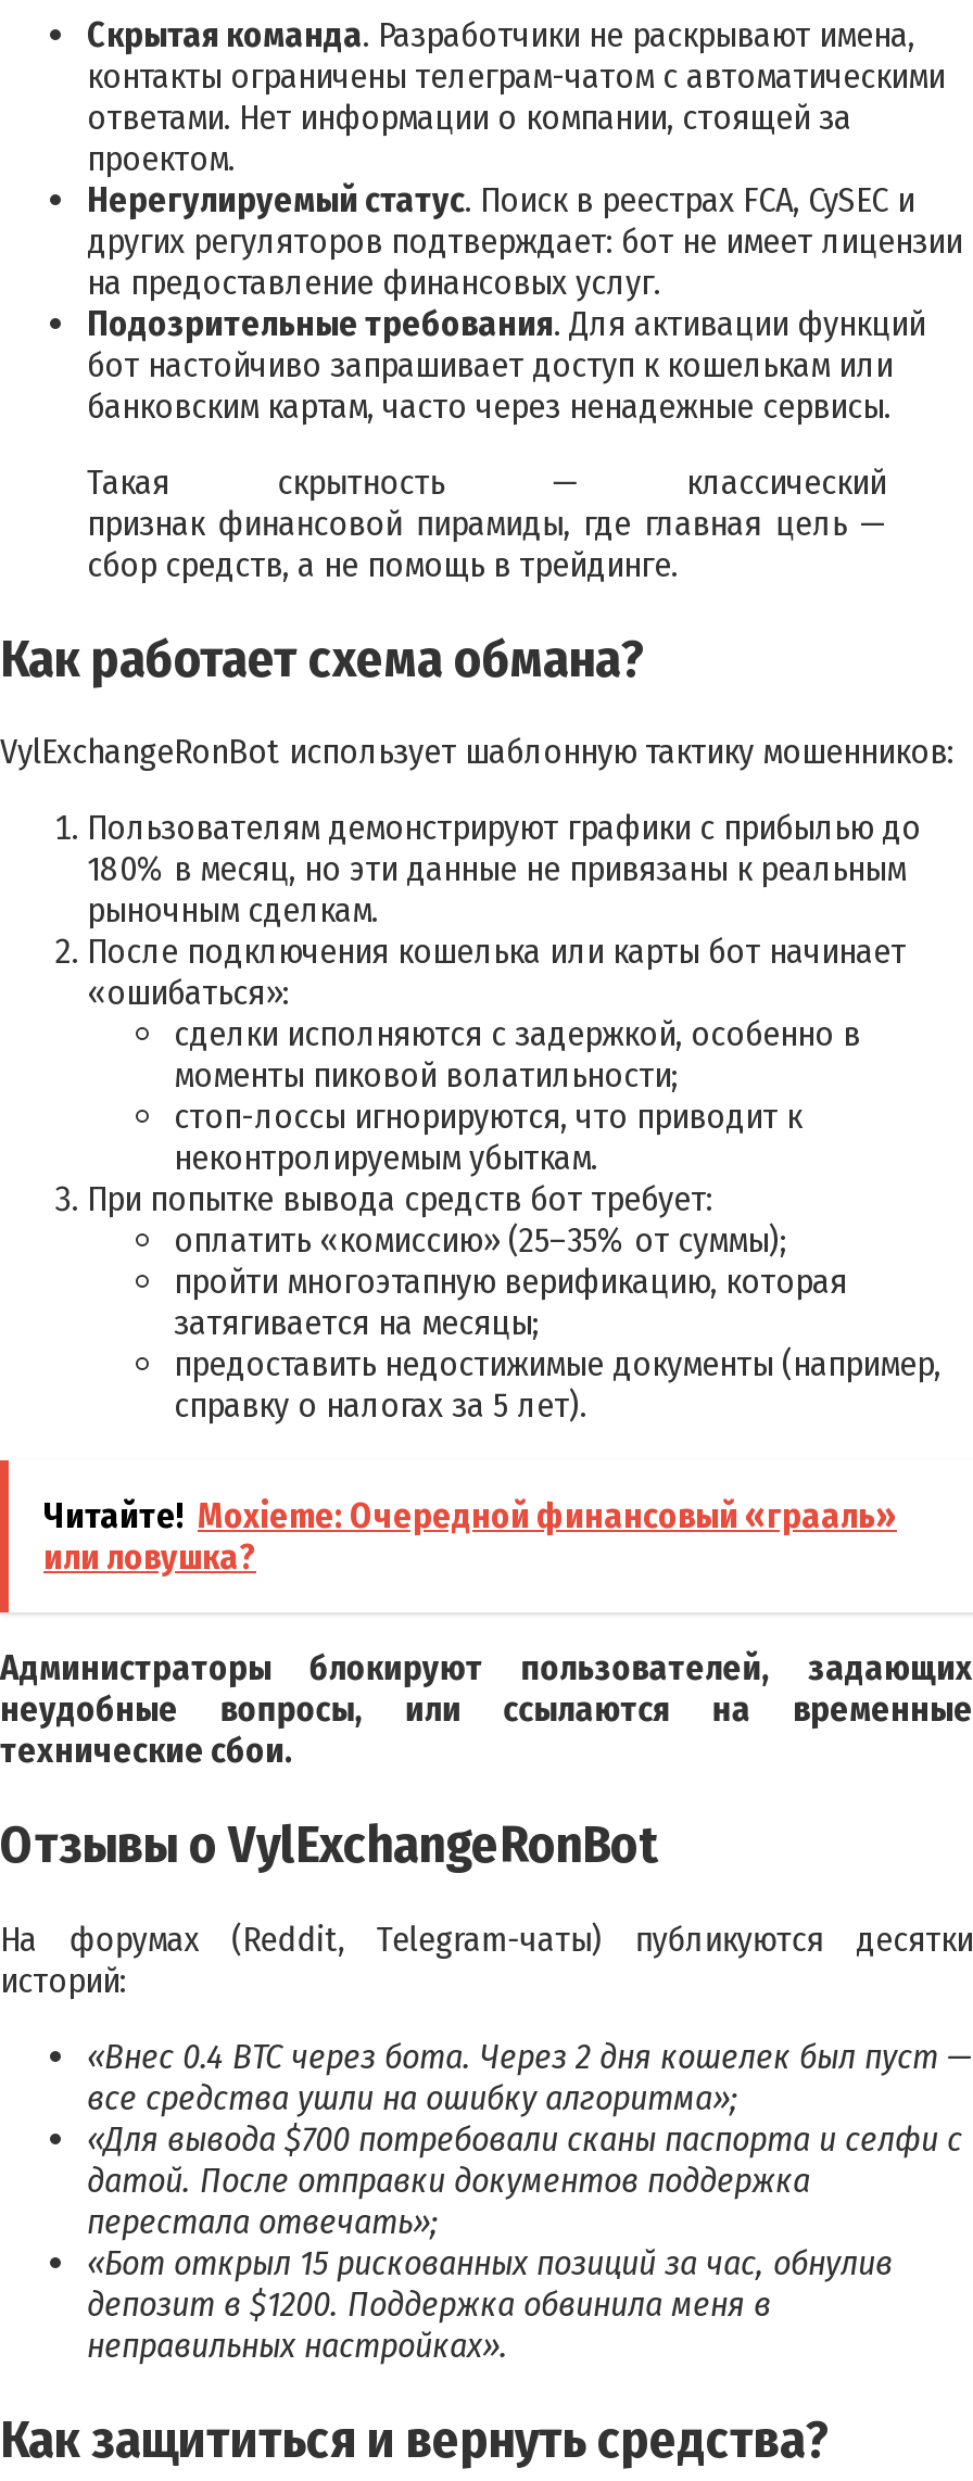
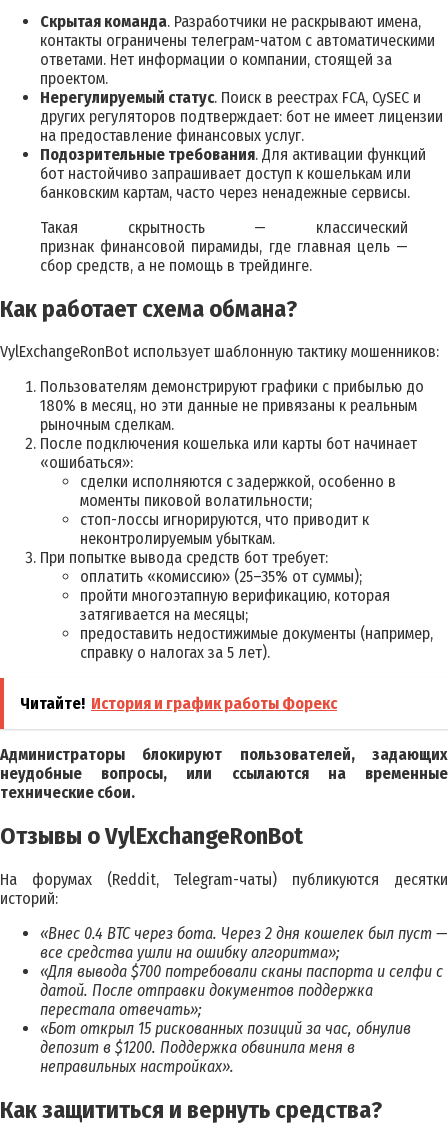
- Читайте! Moxieme: Очередной финансовый «грааль»
- или ловушка?
+ Читайте! История и график работы Форекс
